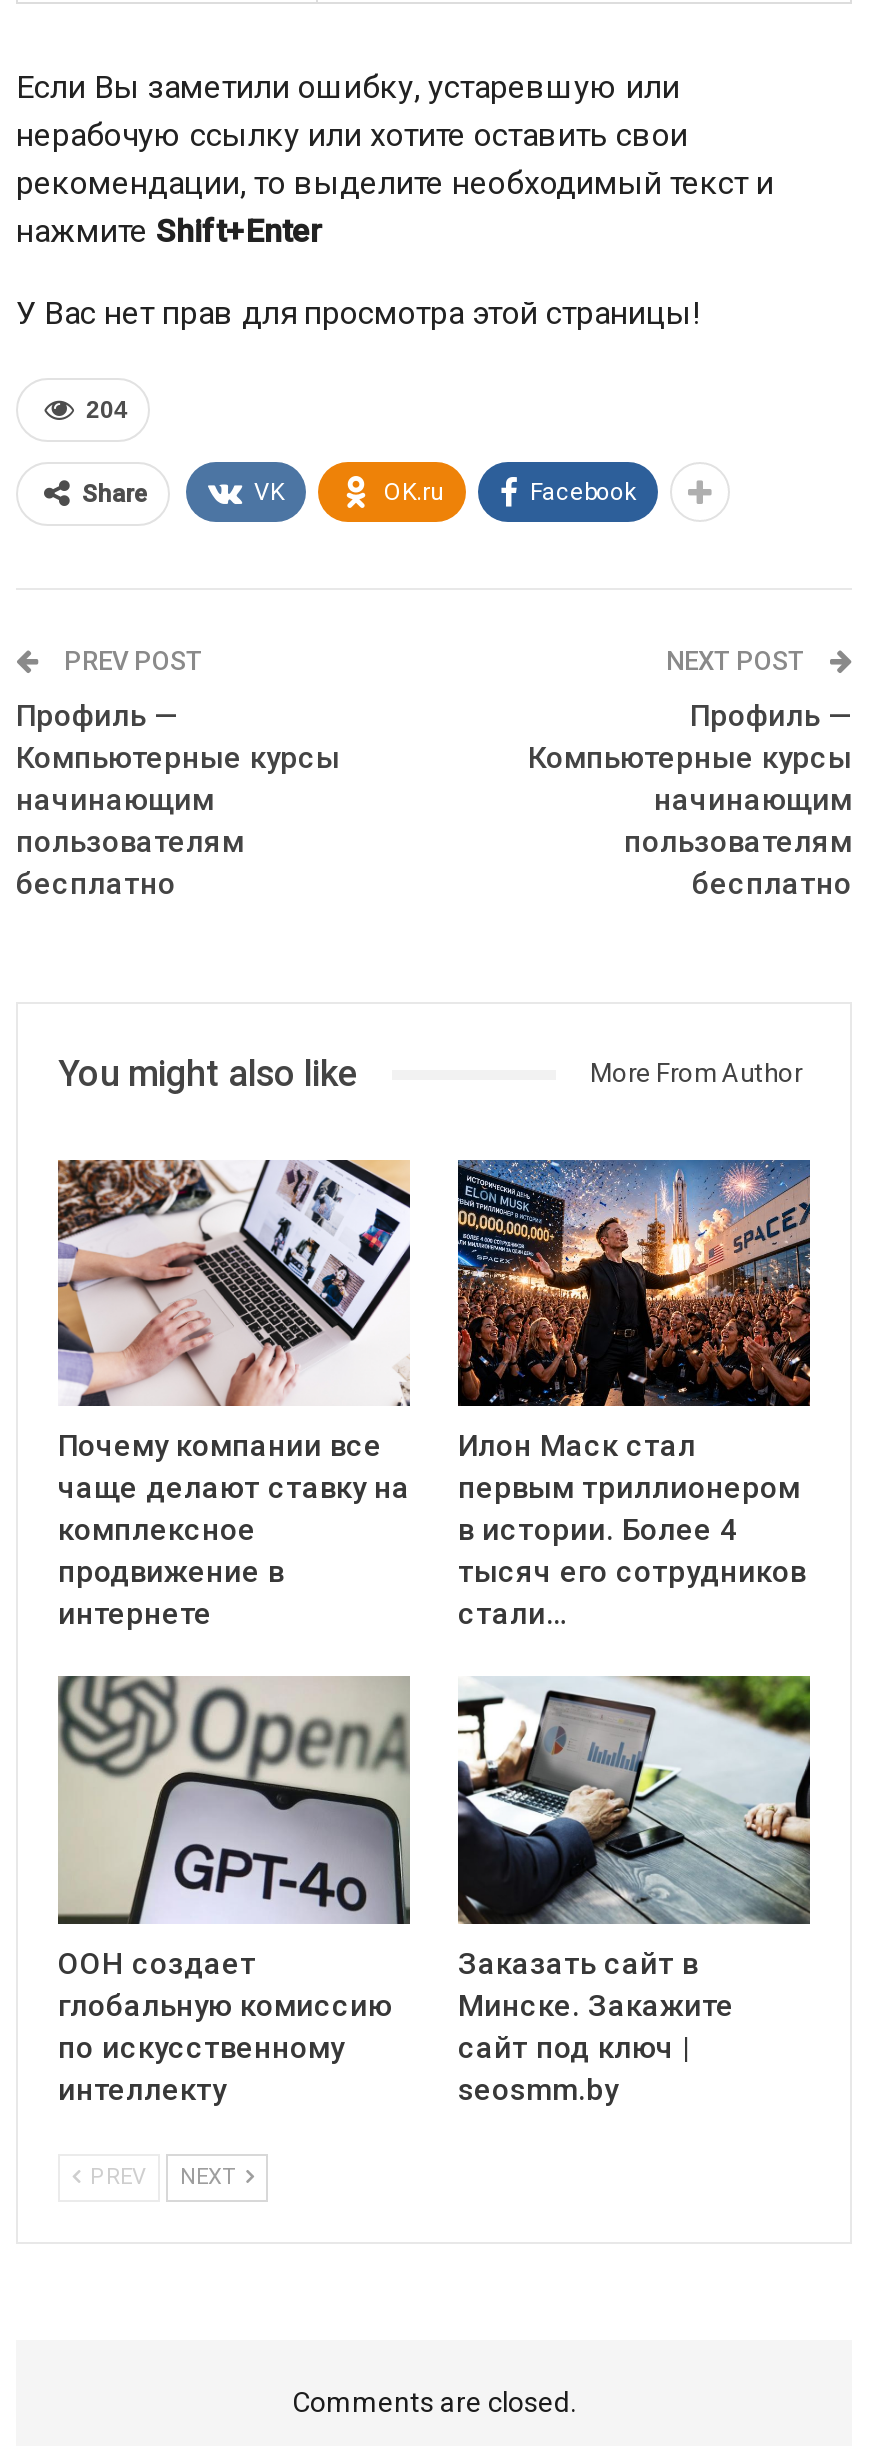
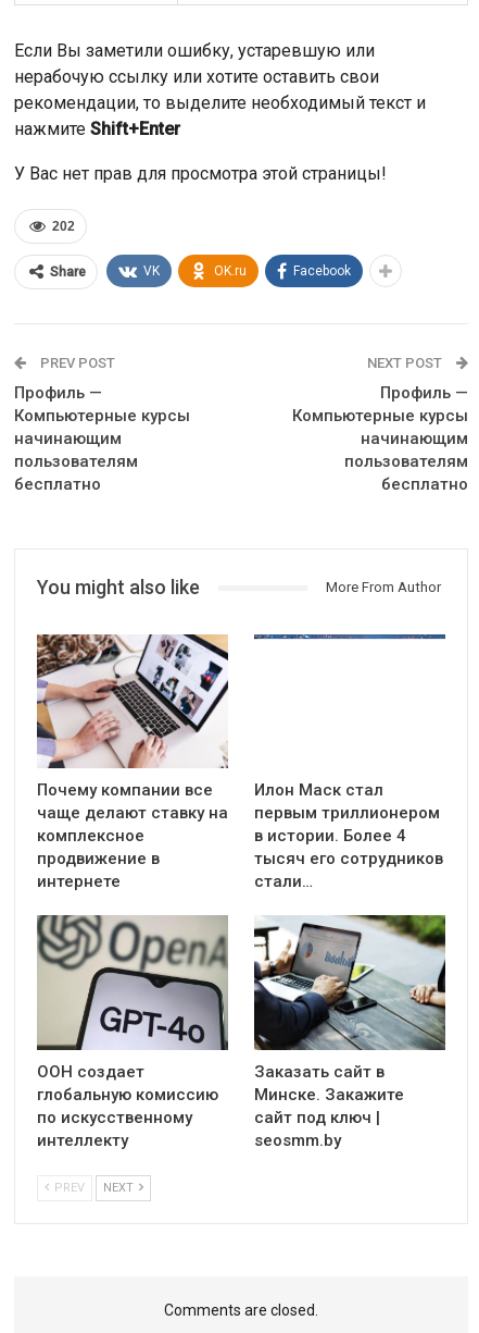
- 204
+ 202

- [image]
